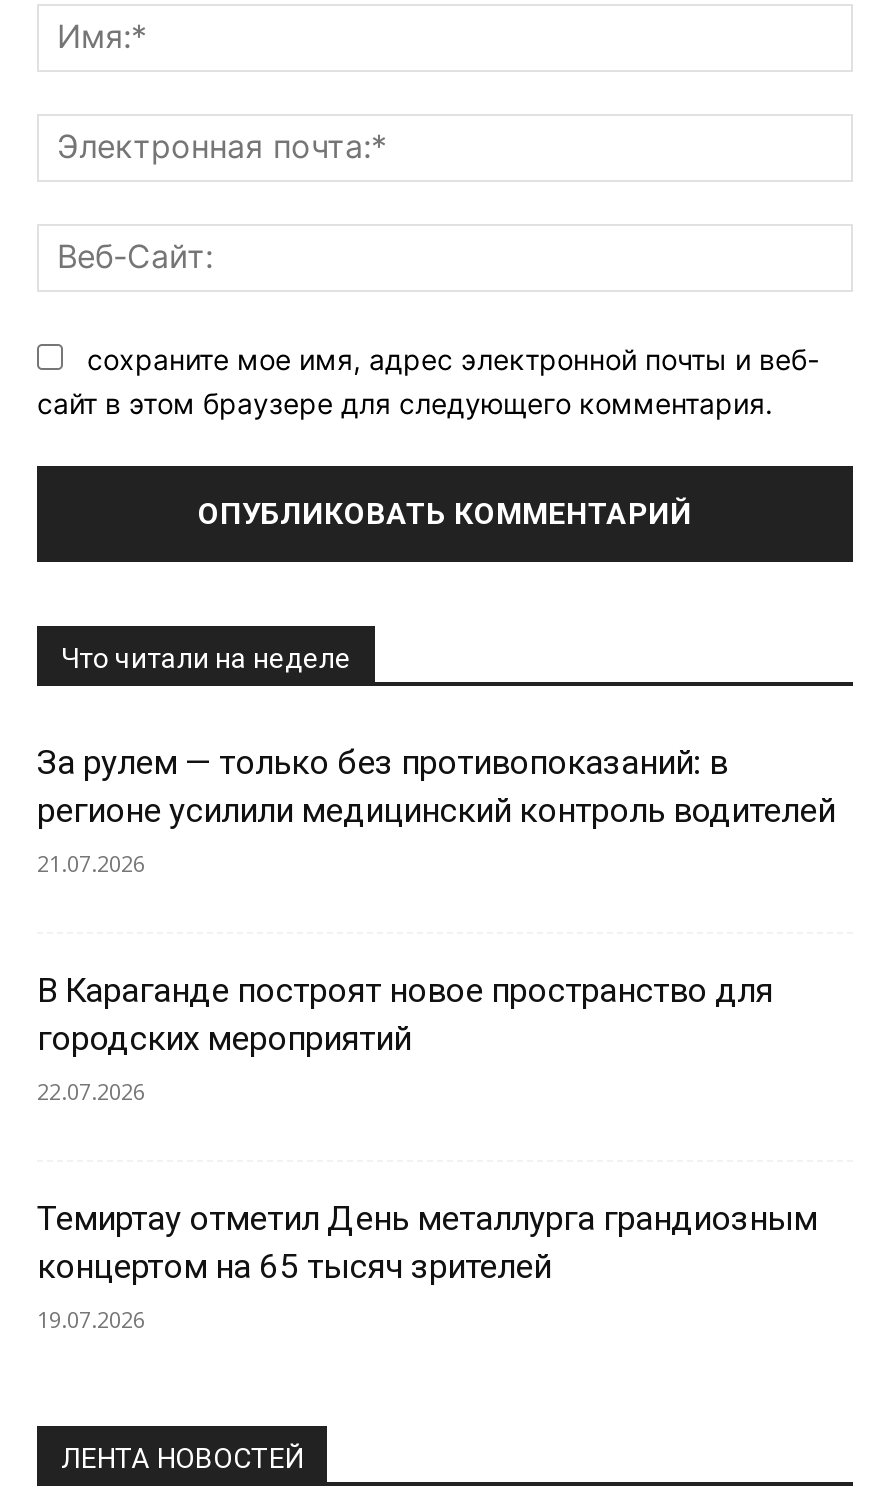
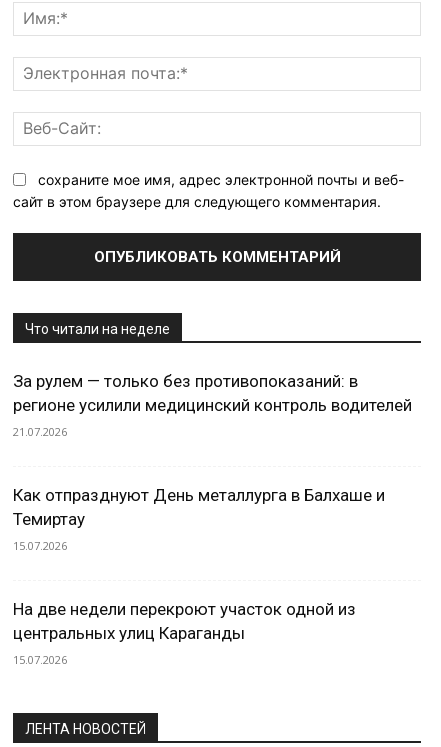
- В Караганде построят новое пространство для
- городских мероприятий
- 22.07.2026
+ Как отпразднуют День металлурга в Балхаше и
+ Темиртау
+ 15.07.2026

- Темиртау отметил День металлурга грандиозным
- концертом на 65 тысяч зрителей
- 19.07.2026
+ На две недели перекроют участок одной из
+ центральных улиц Караганды
+ 15.07.2026
